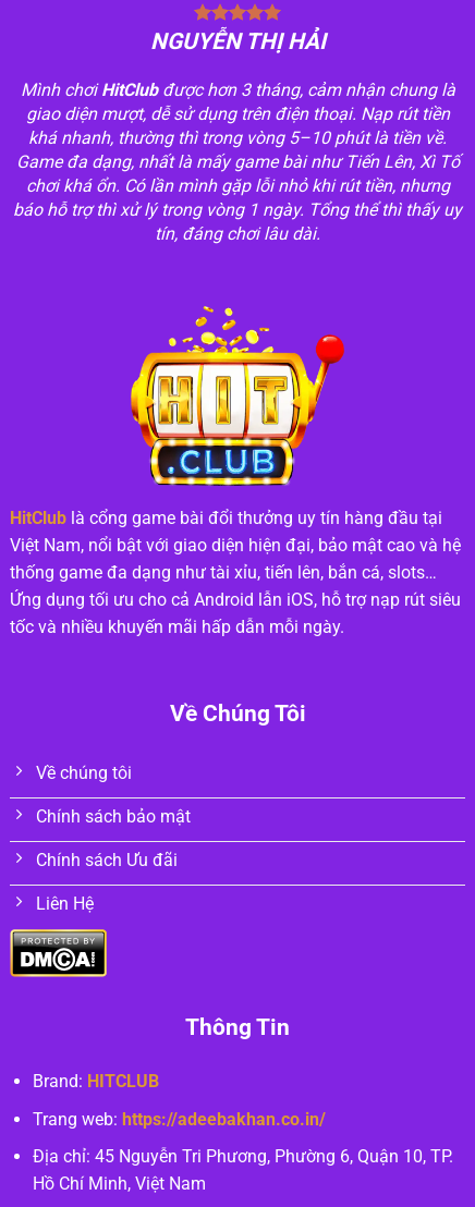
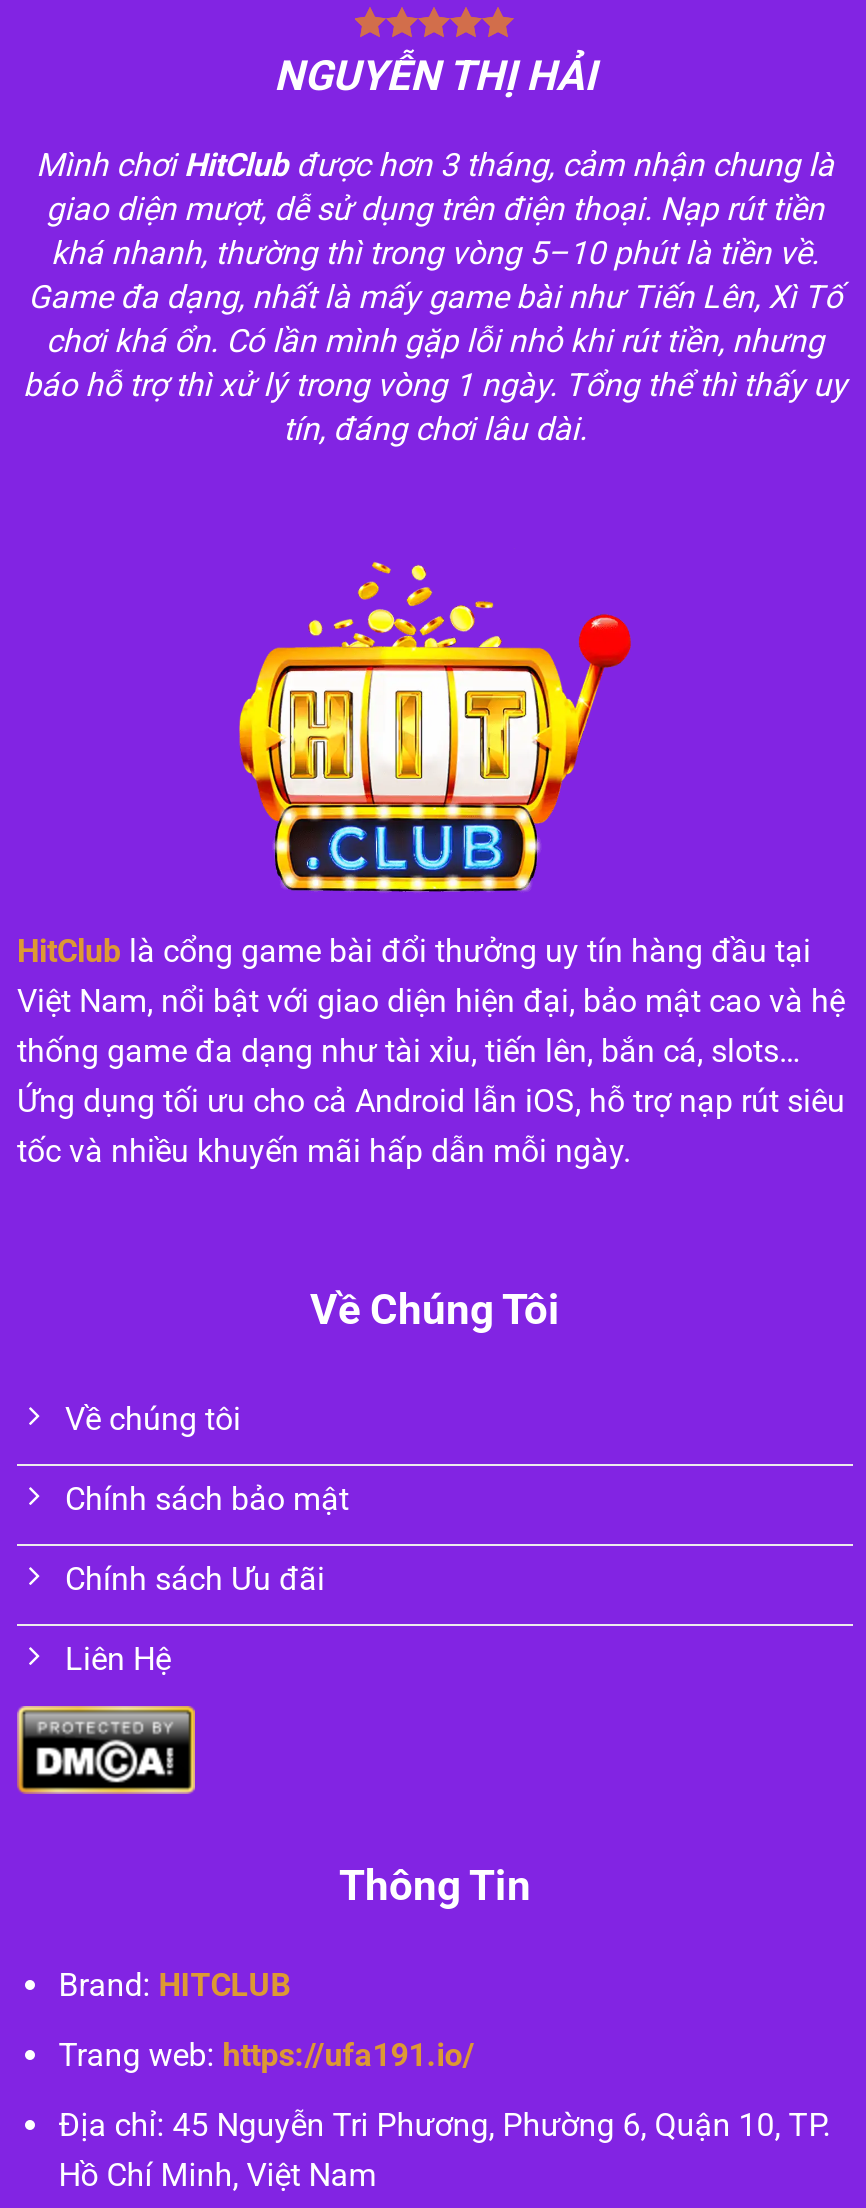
- Trang web: https://adeebakhan.co.in/
+ Trang web: https://ufa191.io/
